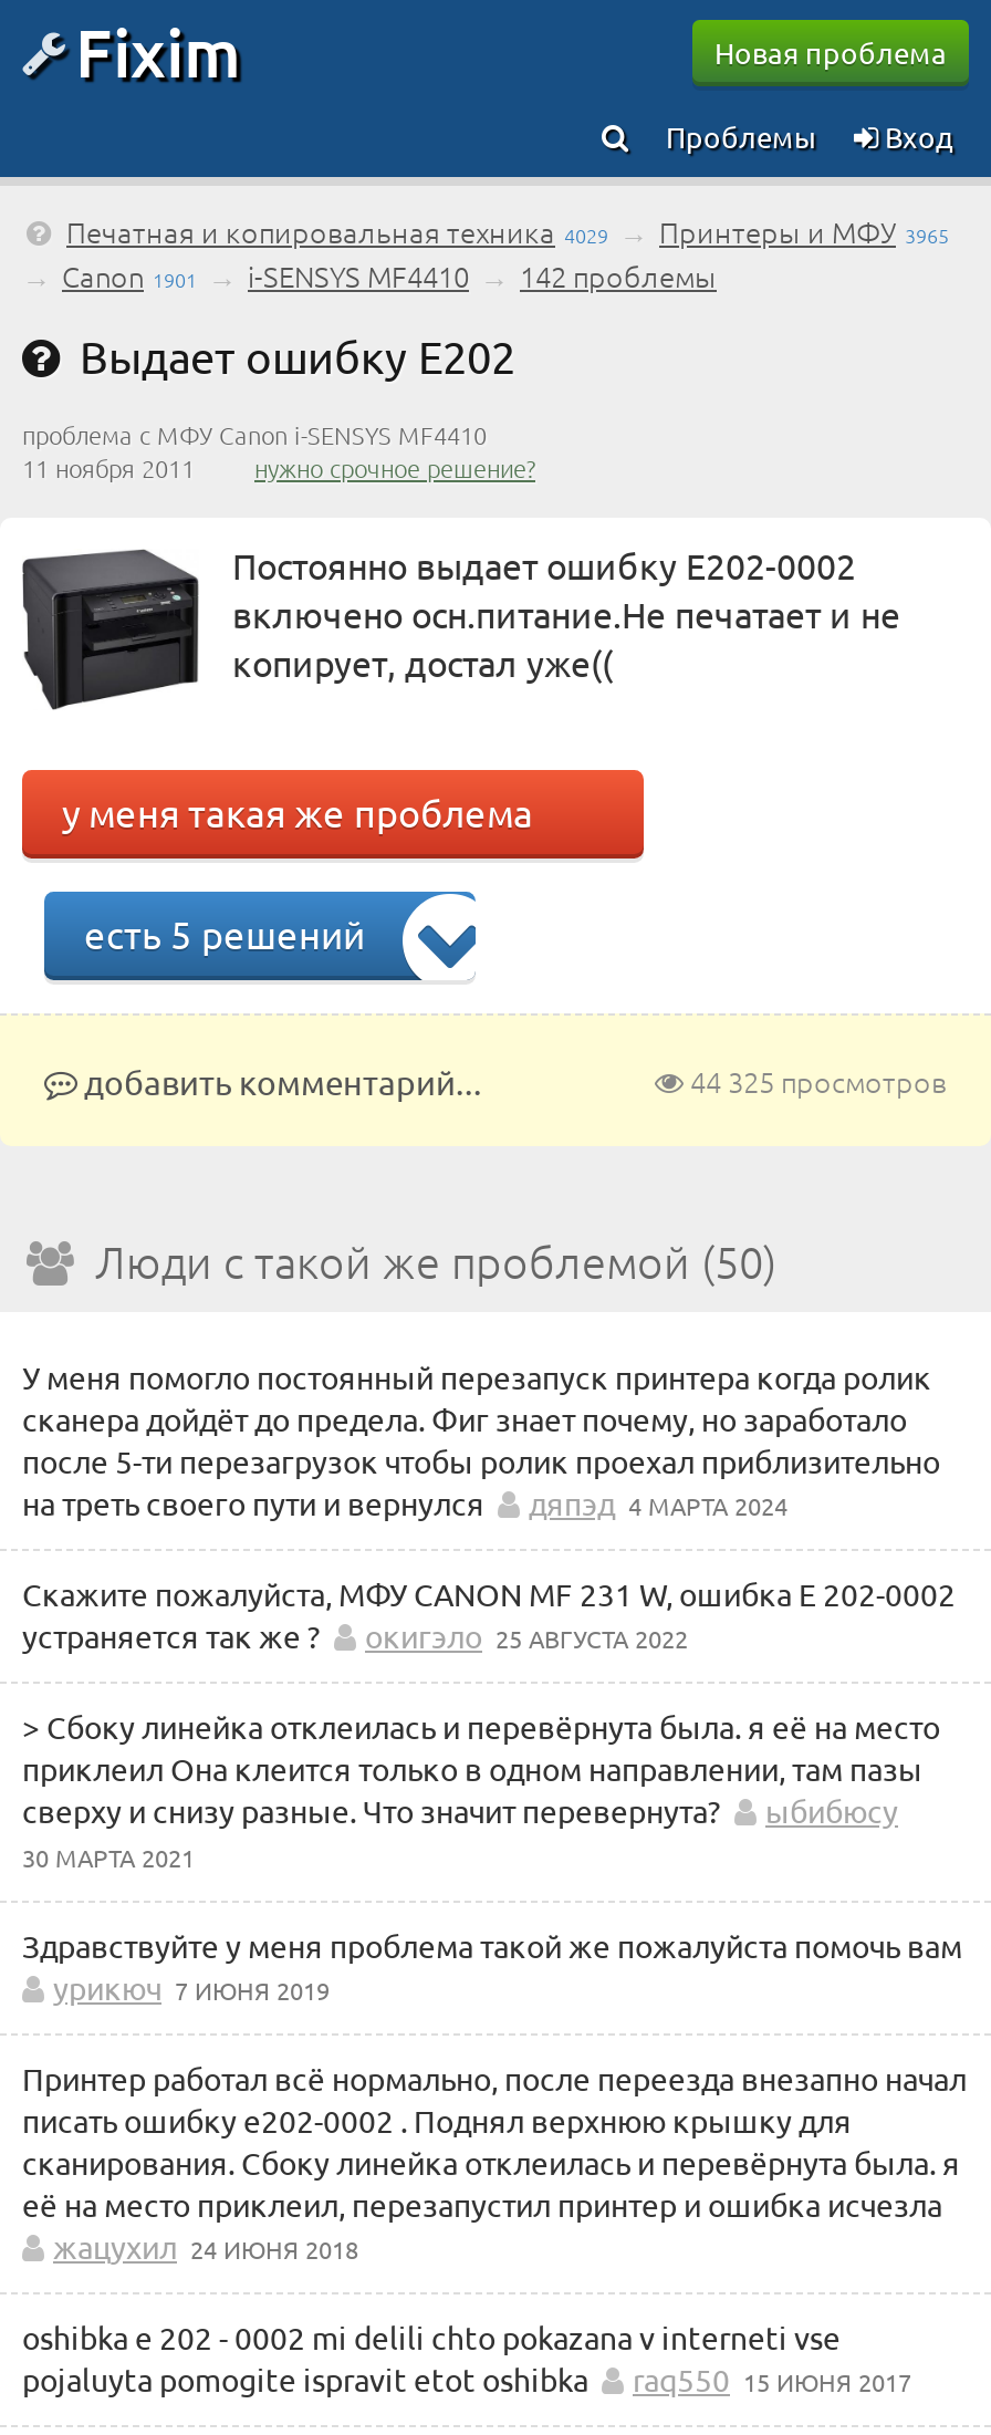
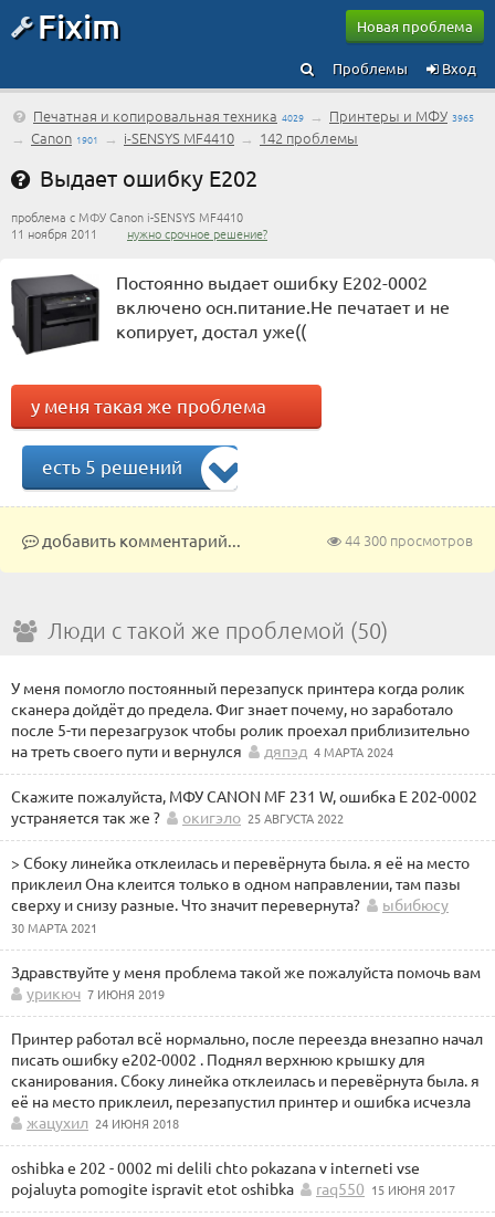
- 44 325 просмотров
+ 44 300 просмотров
